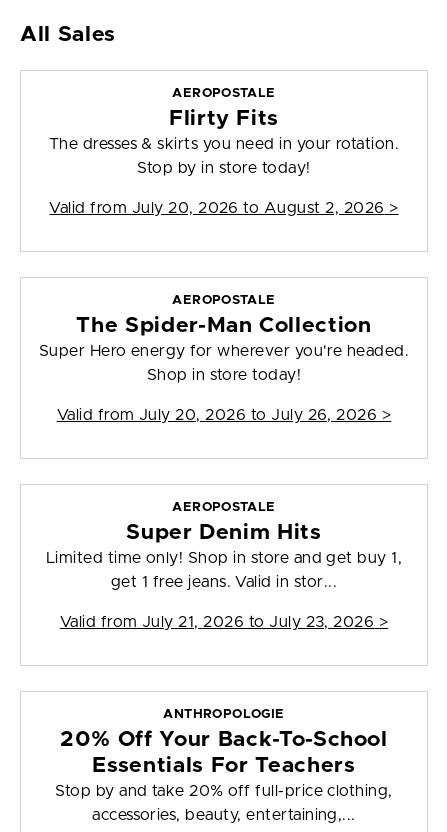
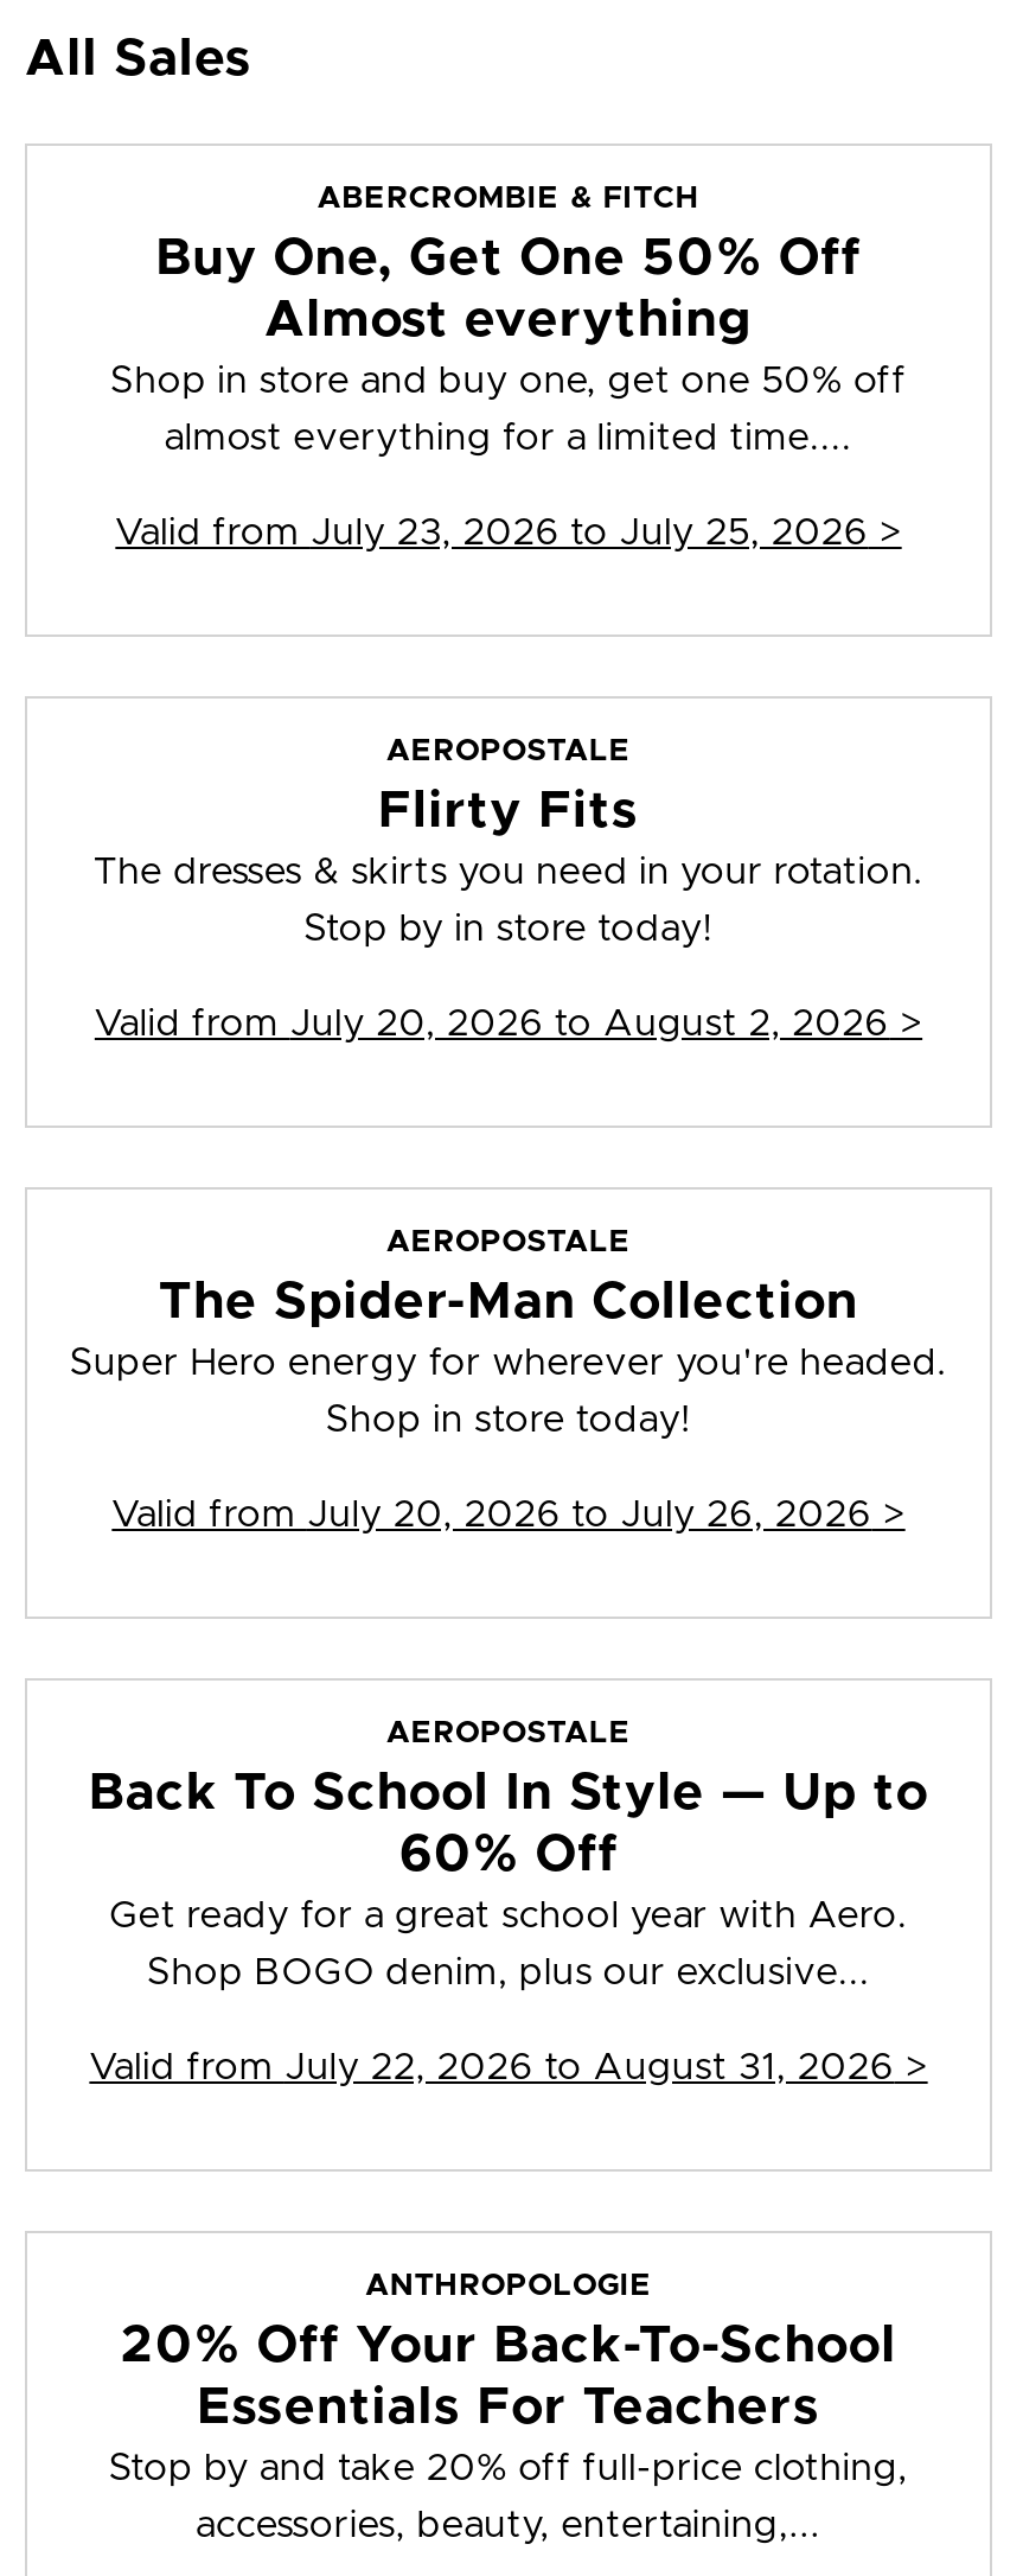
+ ABERCROMBIE & FITCH
+ Buy One, Get One 50% Off
+ Almost everything
+ Shop in store and buy one, get one 50% off
+ almost everything for a limited time....
+ Valid from July 23, 2026 to July 25, 2026 >

- Super Denim Hits
- Limited time only! Shop in store and get buy 1,
+ Back To School In Style — Up to
+ 60% Off
+ Get ready for a great school year with Aero.

- get 1 free jeans. Valid in stor...
+ Shop BOGO denim, plus our exclusive...

- Valid from July 21, 2026 to July 23, 2026 >
+ Valid from July 22, 2026 to August 31, 2026 >
